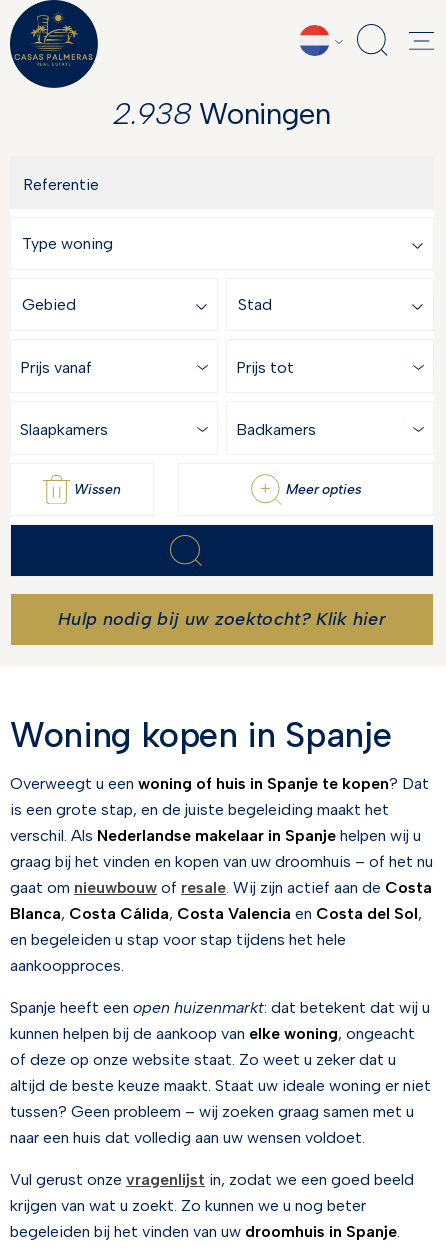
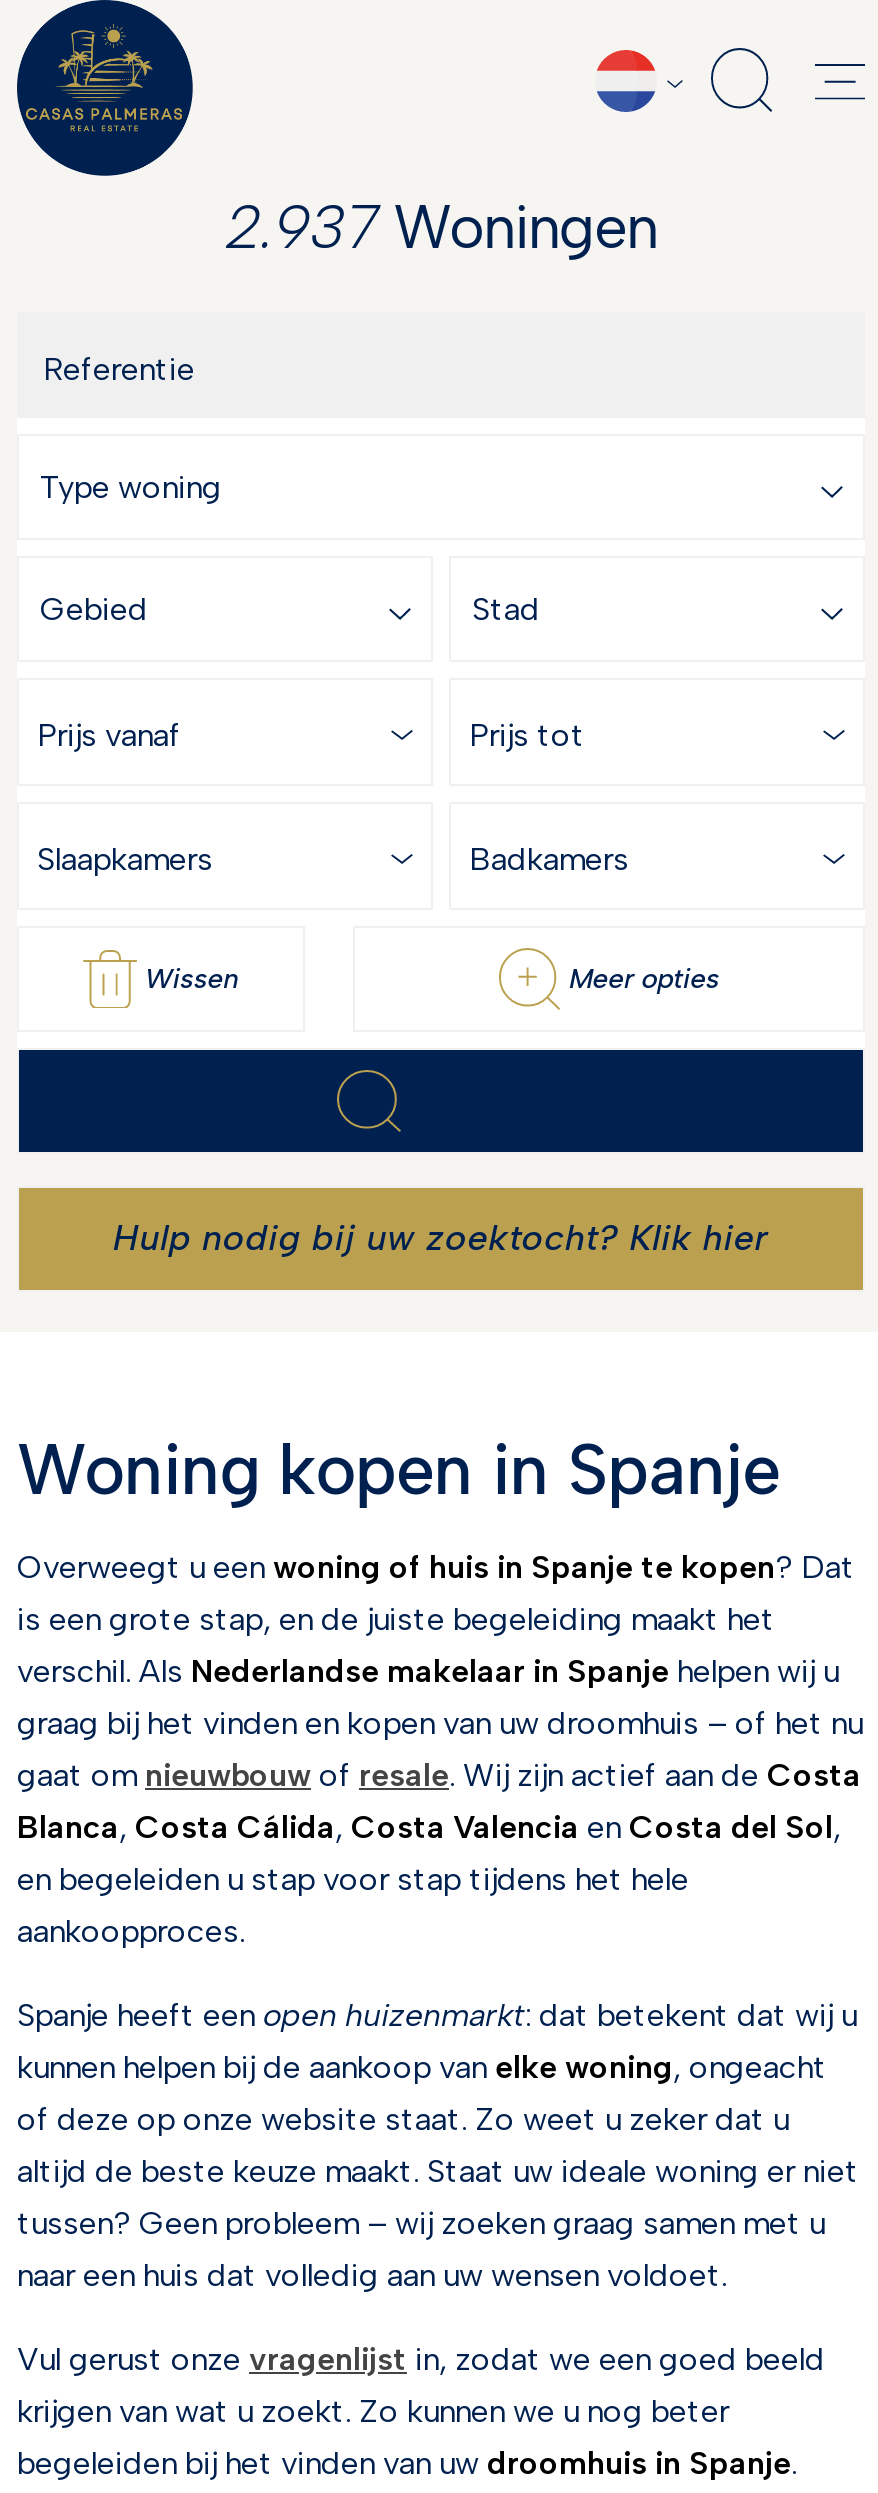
- 2.938 Woningen
+ 2.937 Woningen
